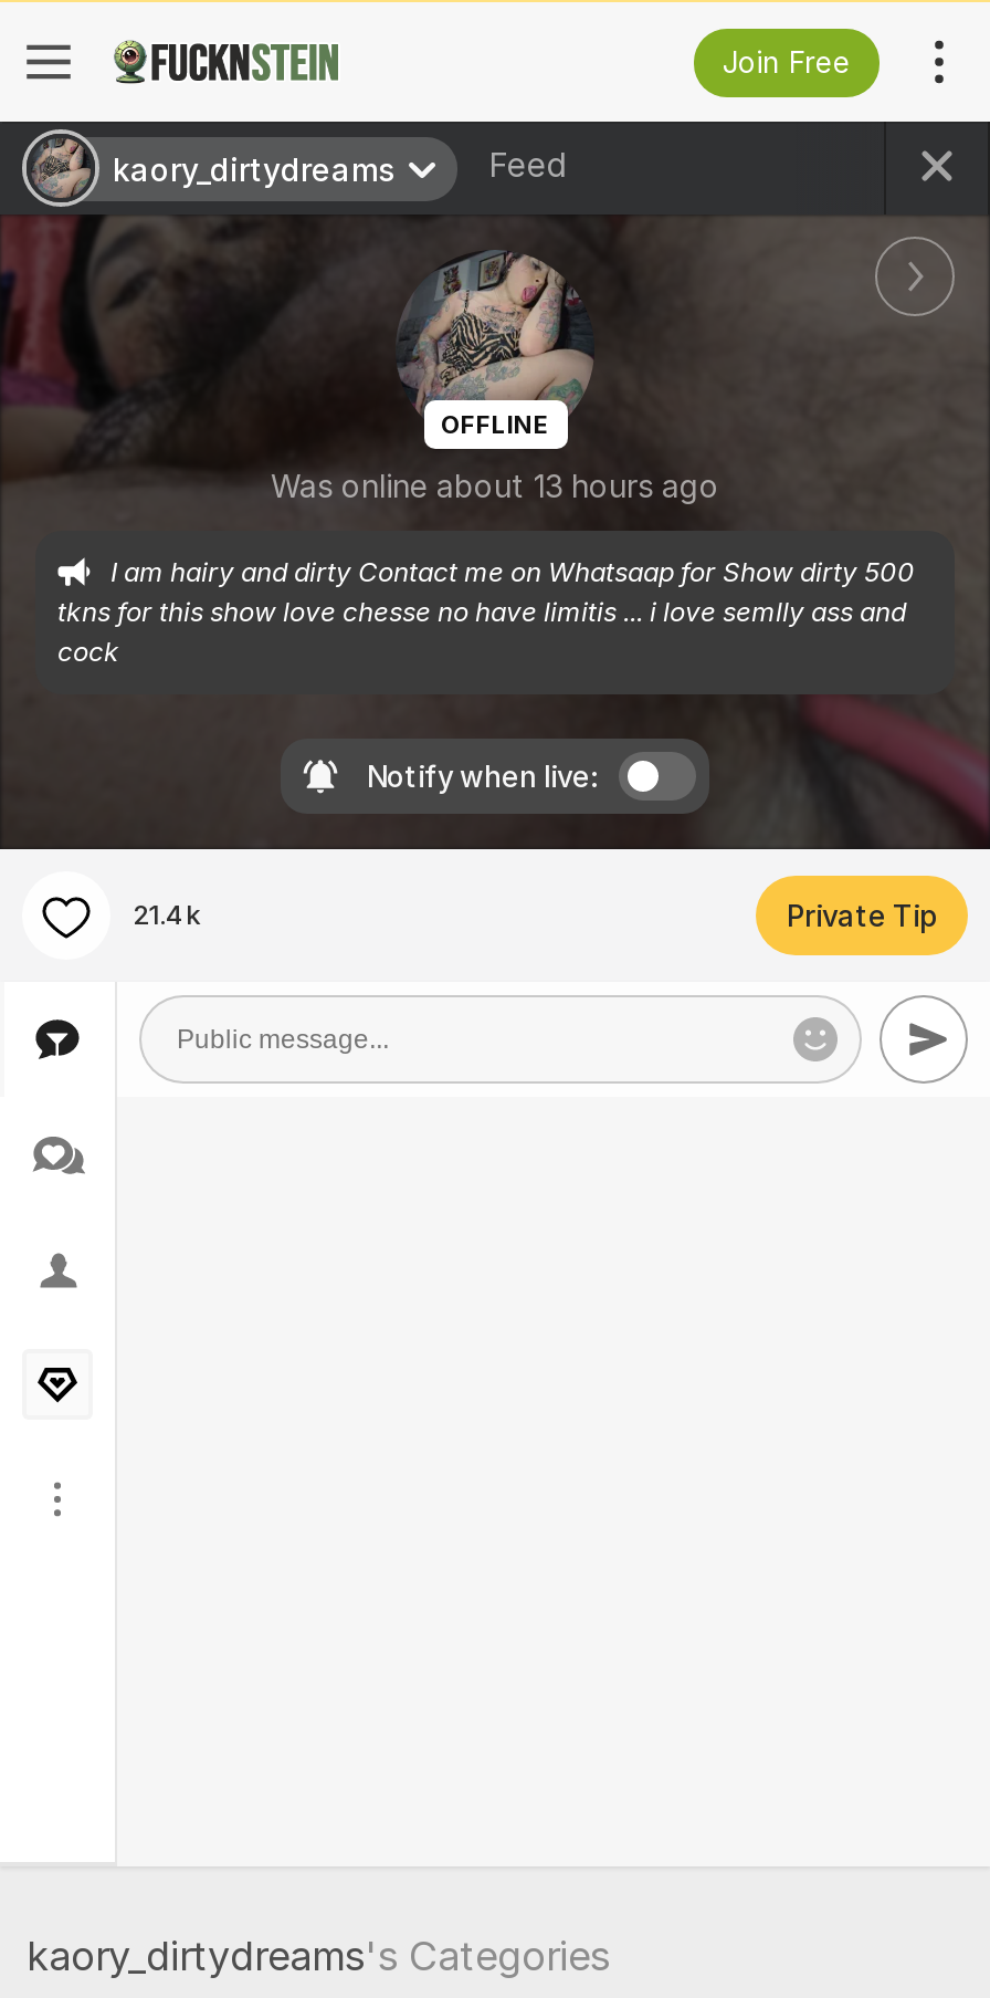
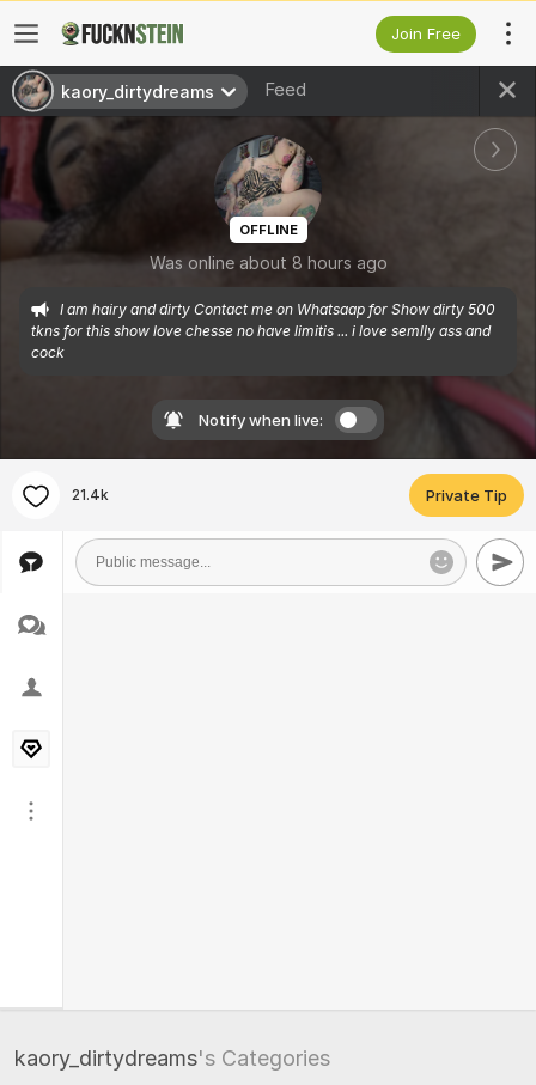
- Was online about 13 hours ago
+ Was online about 8 hours ago
